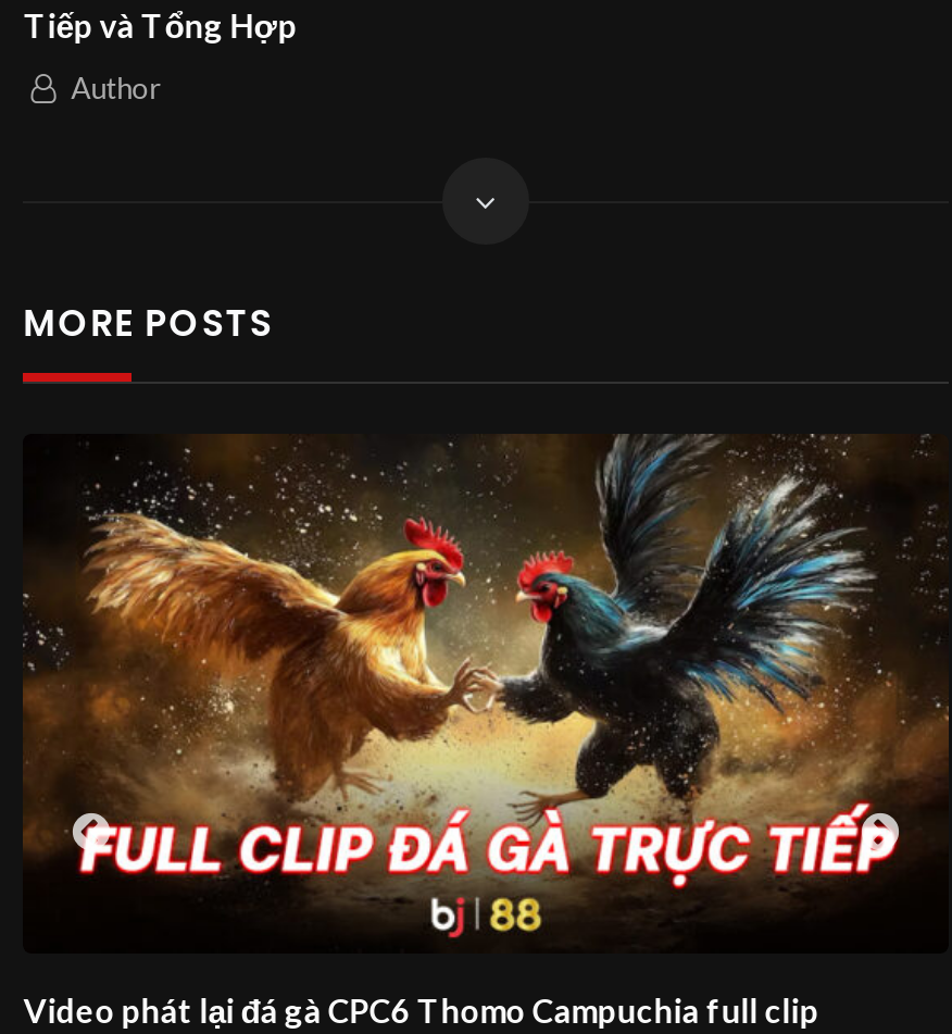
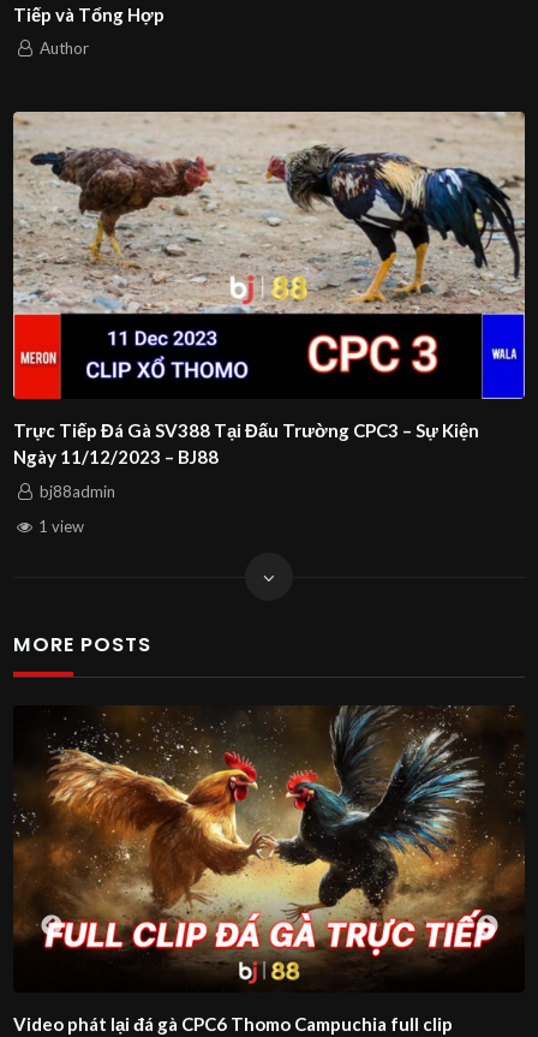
+ [image]
+ Trực Tiếp Đá Gà SV388 Tại Đấu Trường CPC3 – Sự Kiện
+ Ngày 11/12/2023 – BJ88
+ bj88admin
+ 1 view
